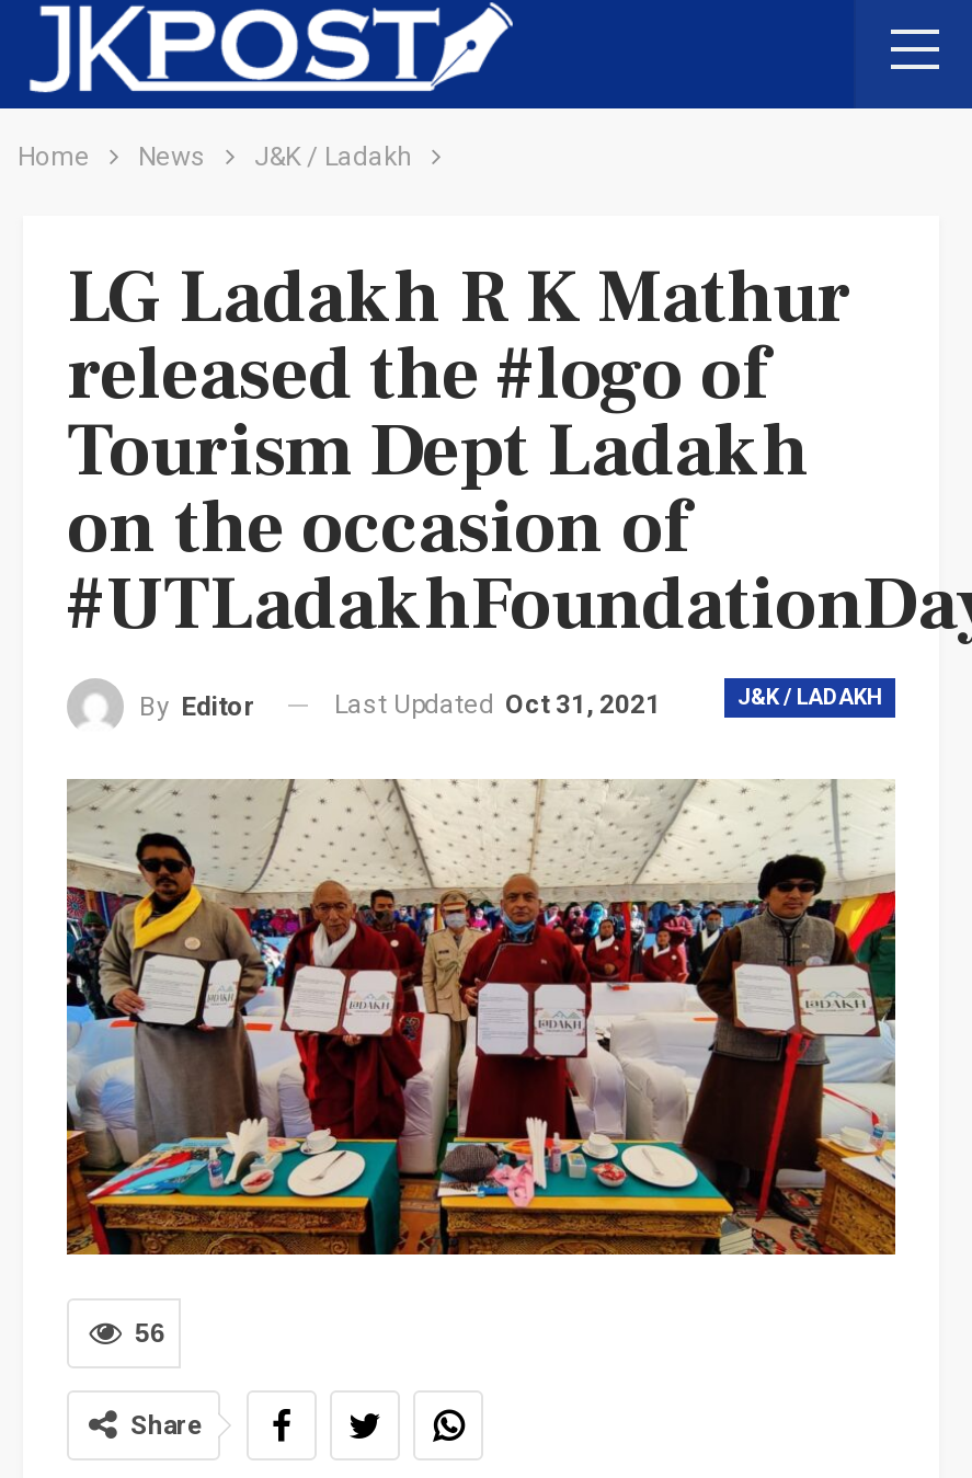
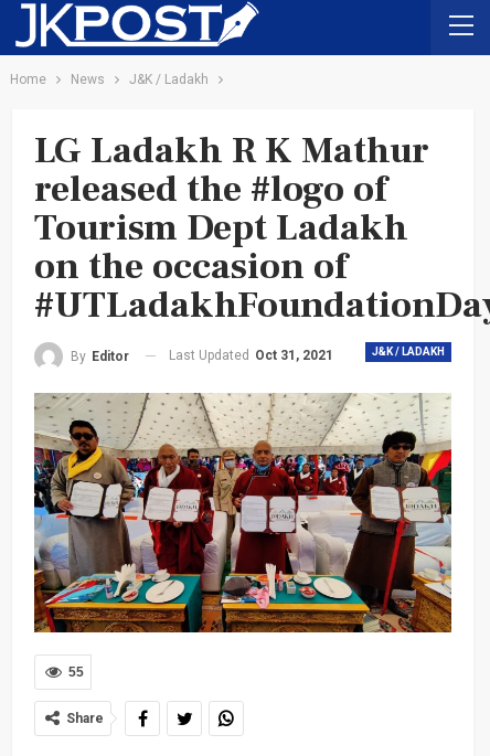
- 56
+ 55
